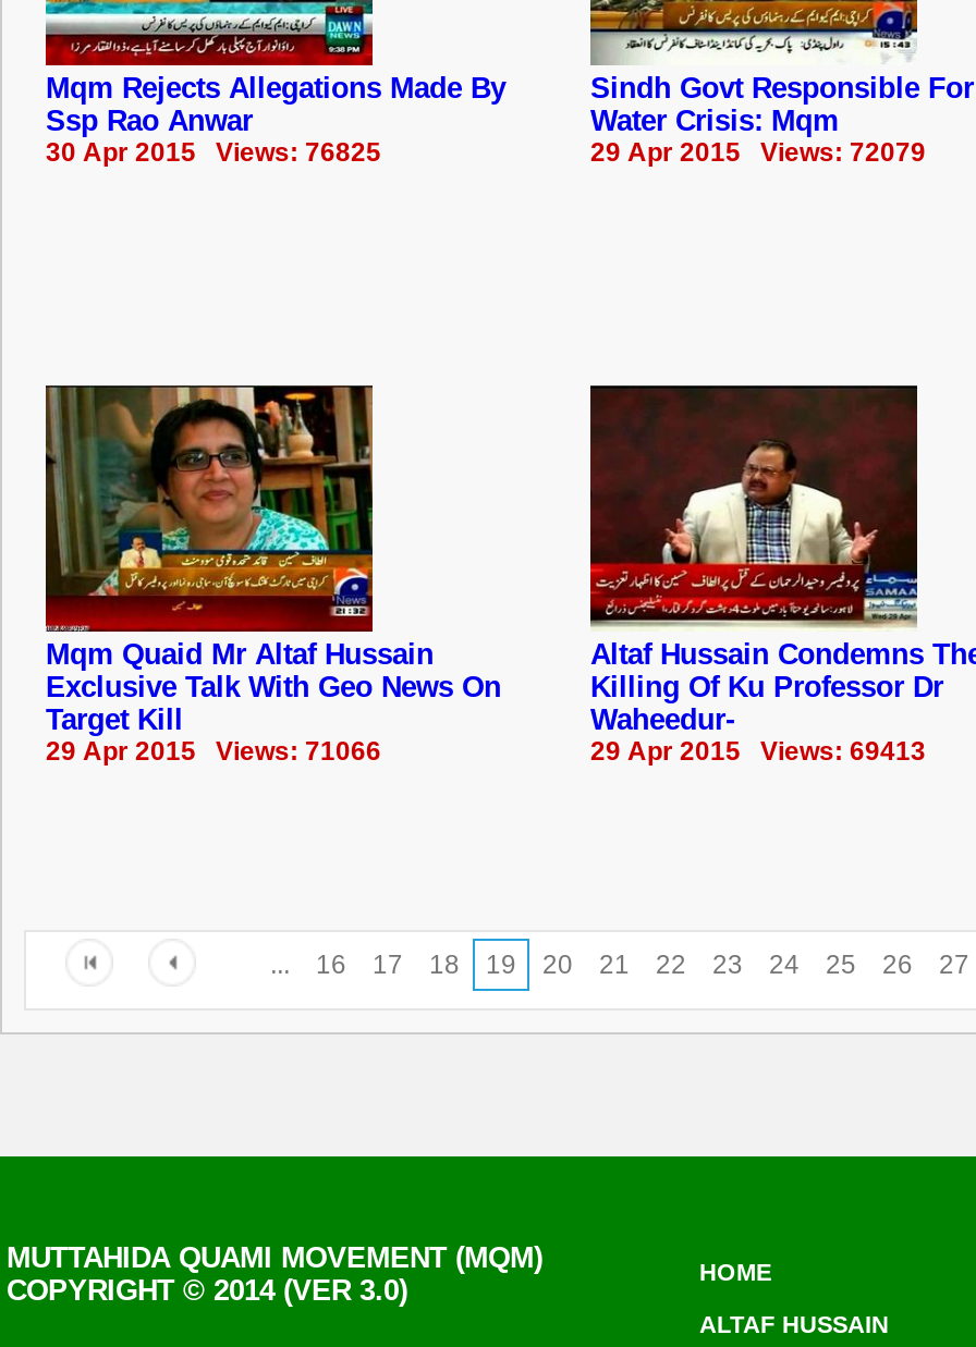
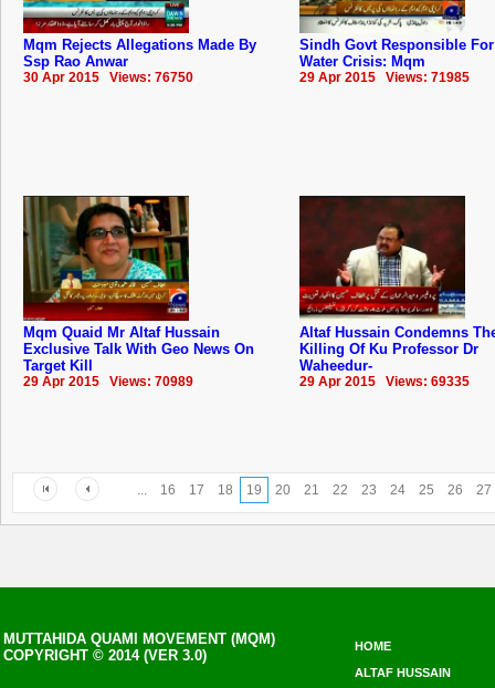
- 30 Apr 2015 Views: 76825
+ 30 Apr 2015 Views: 76750

- 29 Apr 2015 Views: 72079
+ 29 Apr 2015 Views: 71985

- 29 Apr 2015 Views: 71066
+ 29 Apr 2015 Views: 70989

- 29 Apr 2015 Views: 69413
+ 29 Apr 2015 Views: 69335
